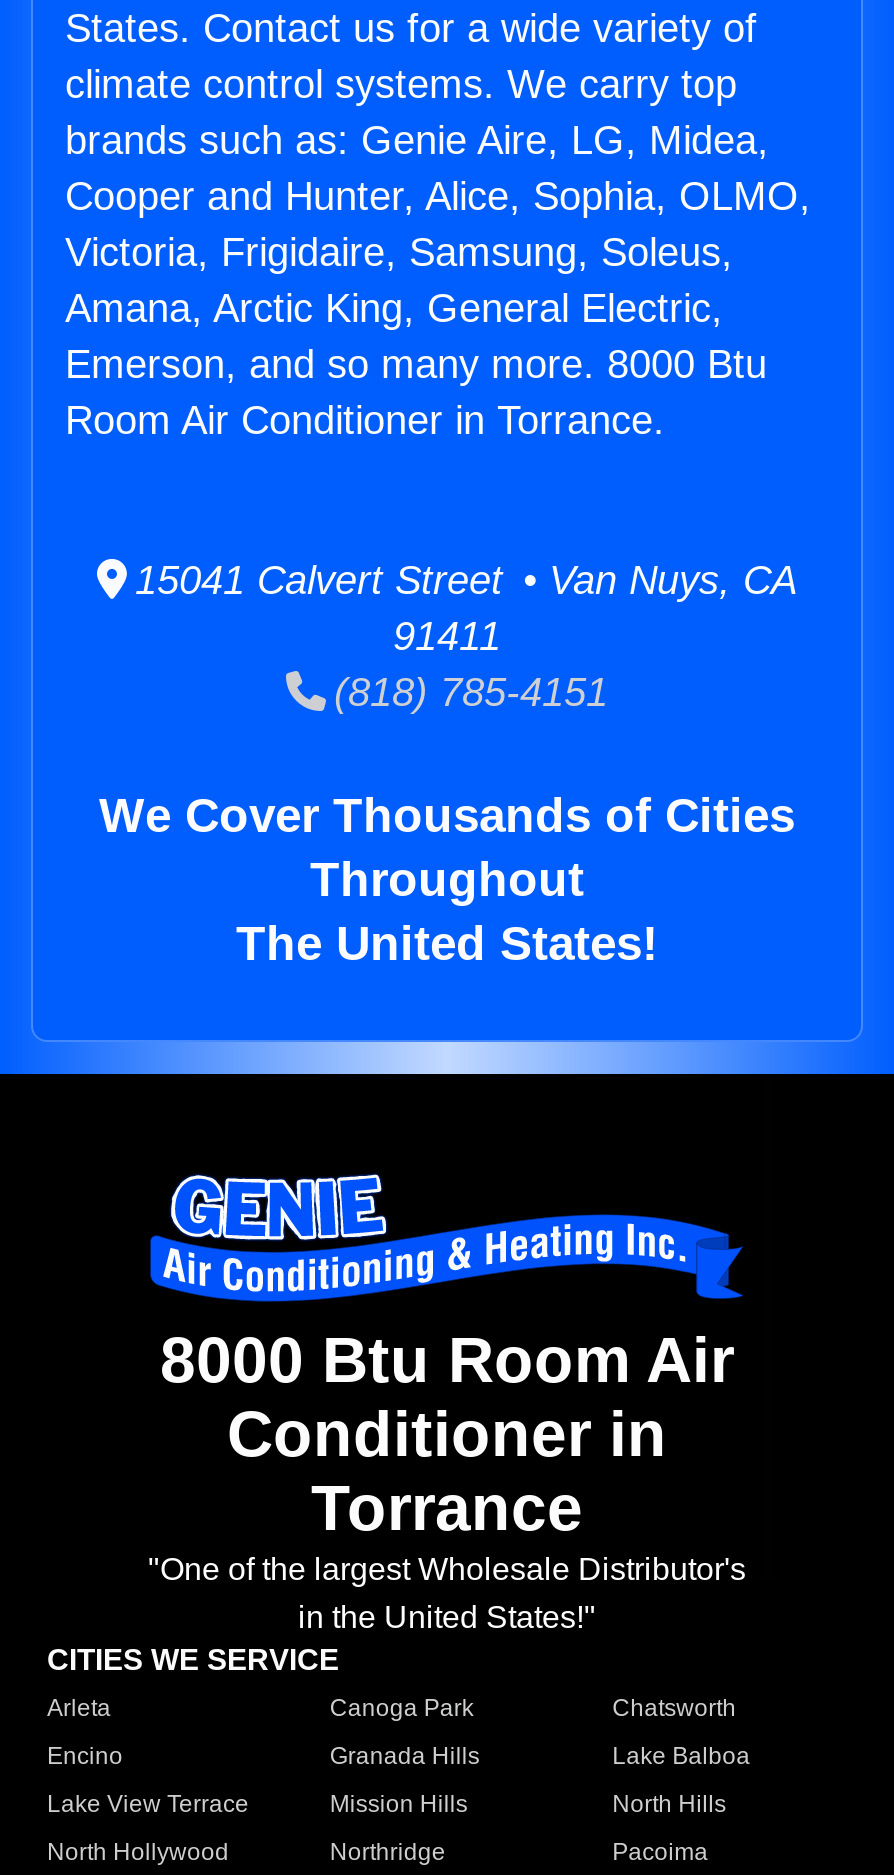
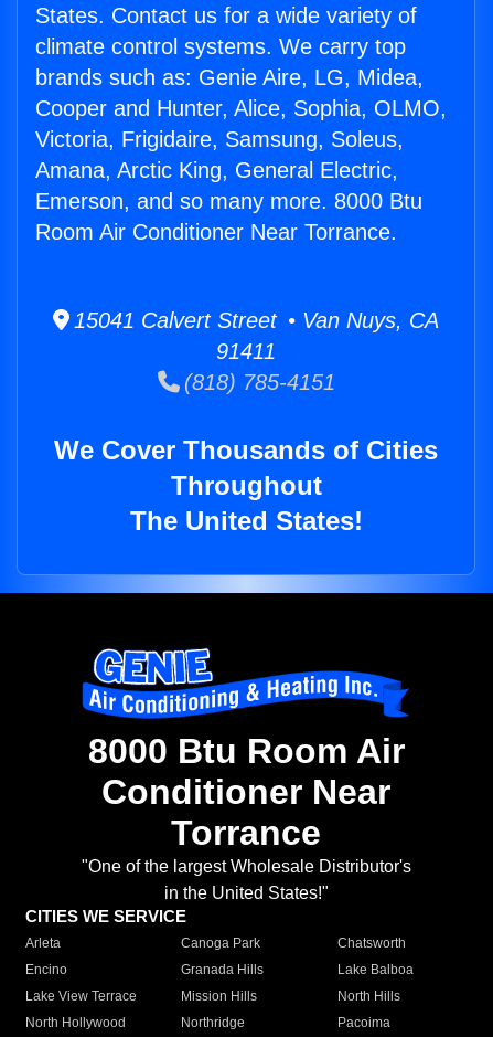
- Room Air Conditioner in Torrance.
+ Room Air Conditioner Near Torrance.

- Conditioner in
+ Conditioner Near
